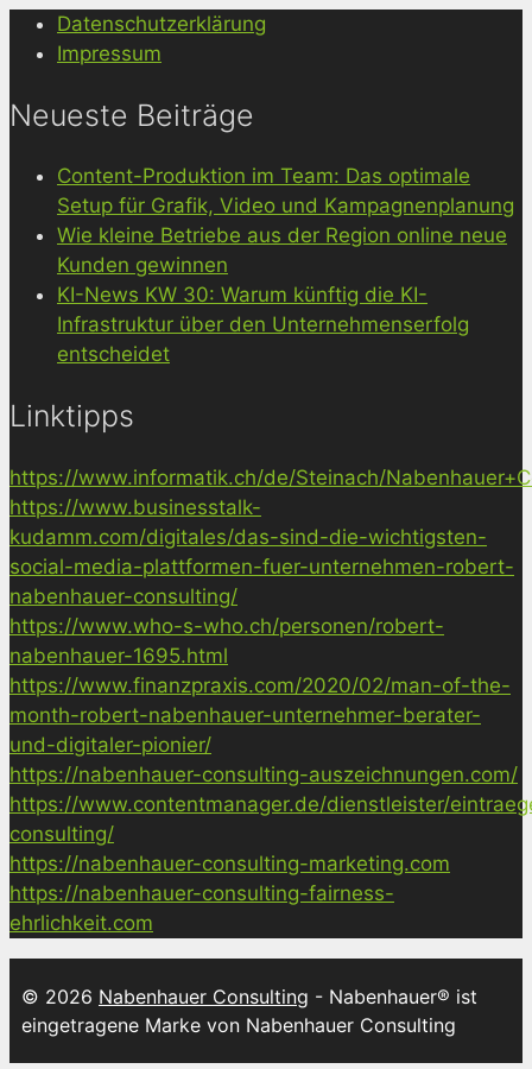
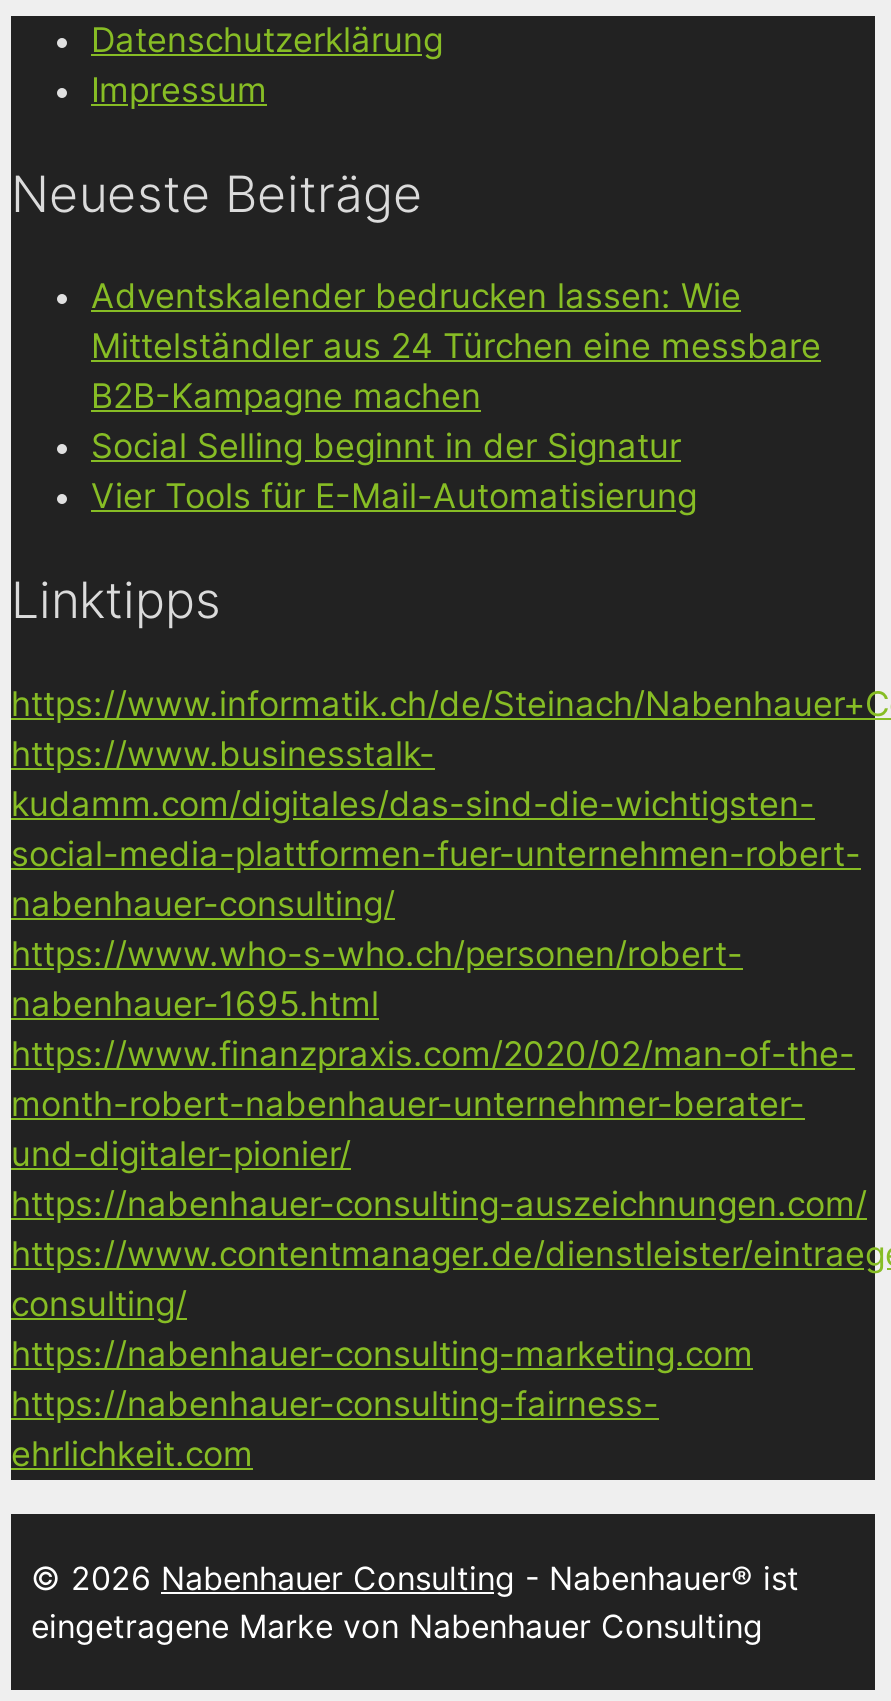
- Content-Produktion im Team: Das optimale
- Setup für Grafik, Video und Kampagnenplanung
- Wie kleine Betriebe aus der Region online neue
- Kunden gewinnen
- KI-News KW 30: Warum künftig die KI-
- Infrastruktur über den Unternehmenserfolg
- entscheidet
+ Adventskalender bedrucken lassen: Wie
+ Mittelständler aus 24 Türchen eine messbare
+ B2B-Kampagne machen
+ Social Selling beginnt in der Signatur
+ Vier Tools für E-Mail-Automatisierung
